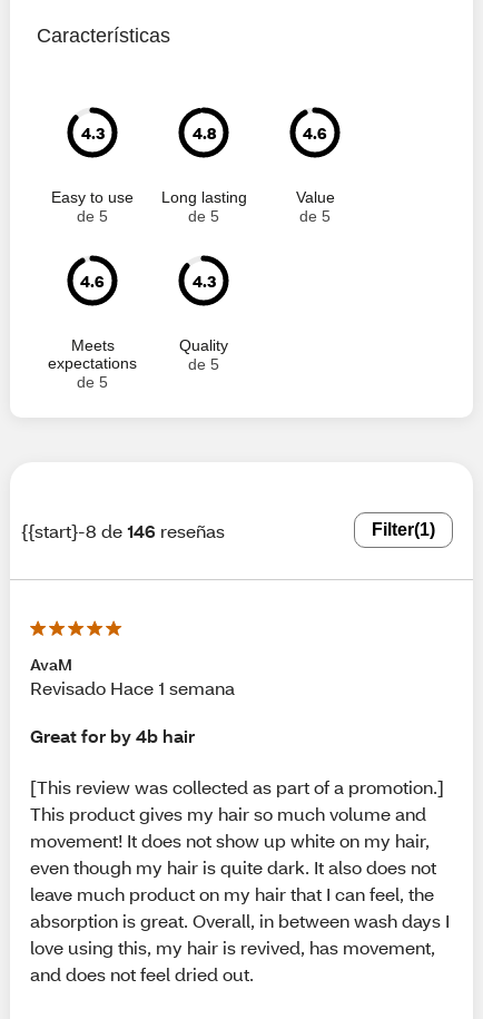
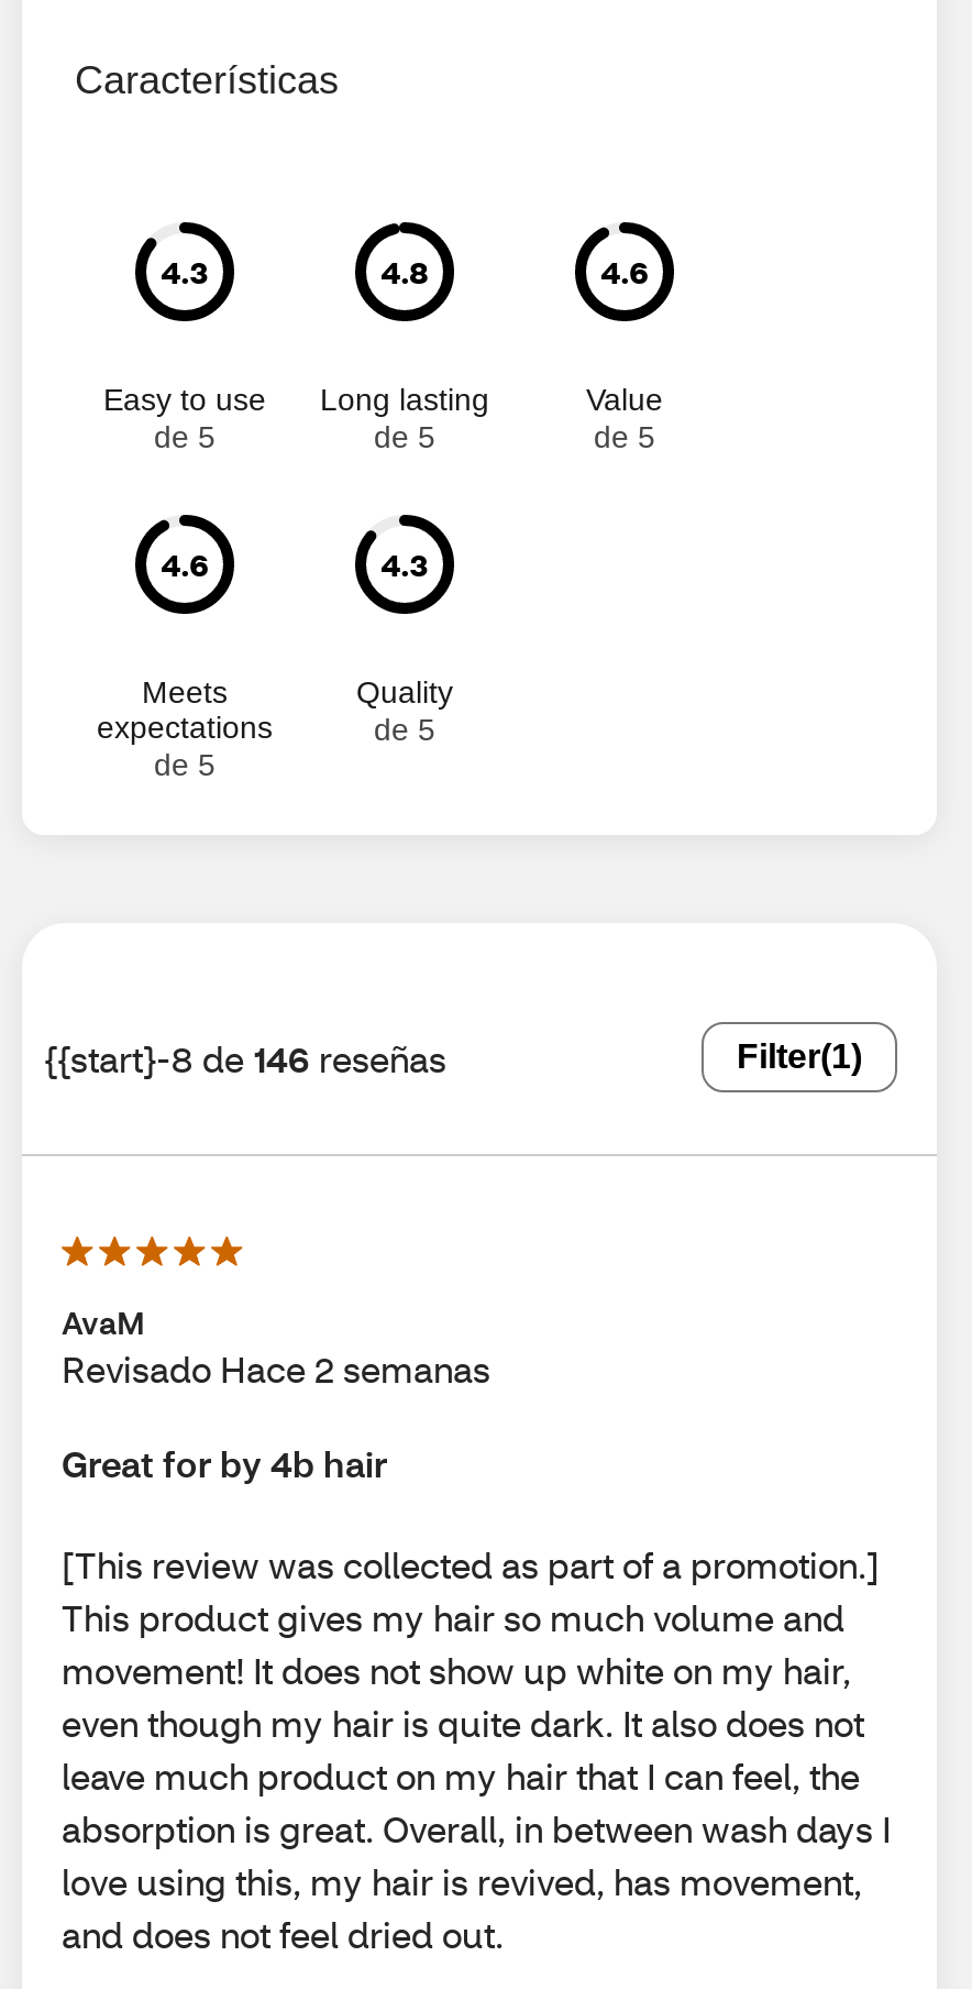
- Revisado Hace 1 semana
+ Revisado Hace 2 semanas
